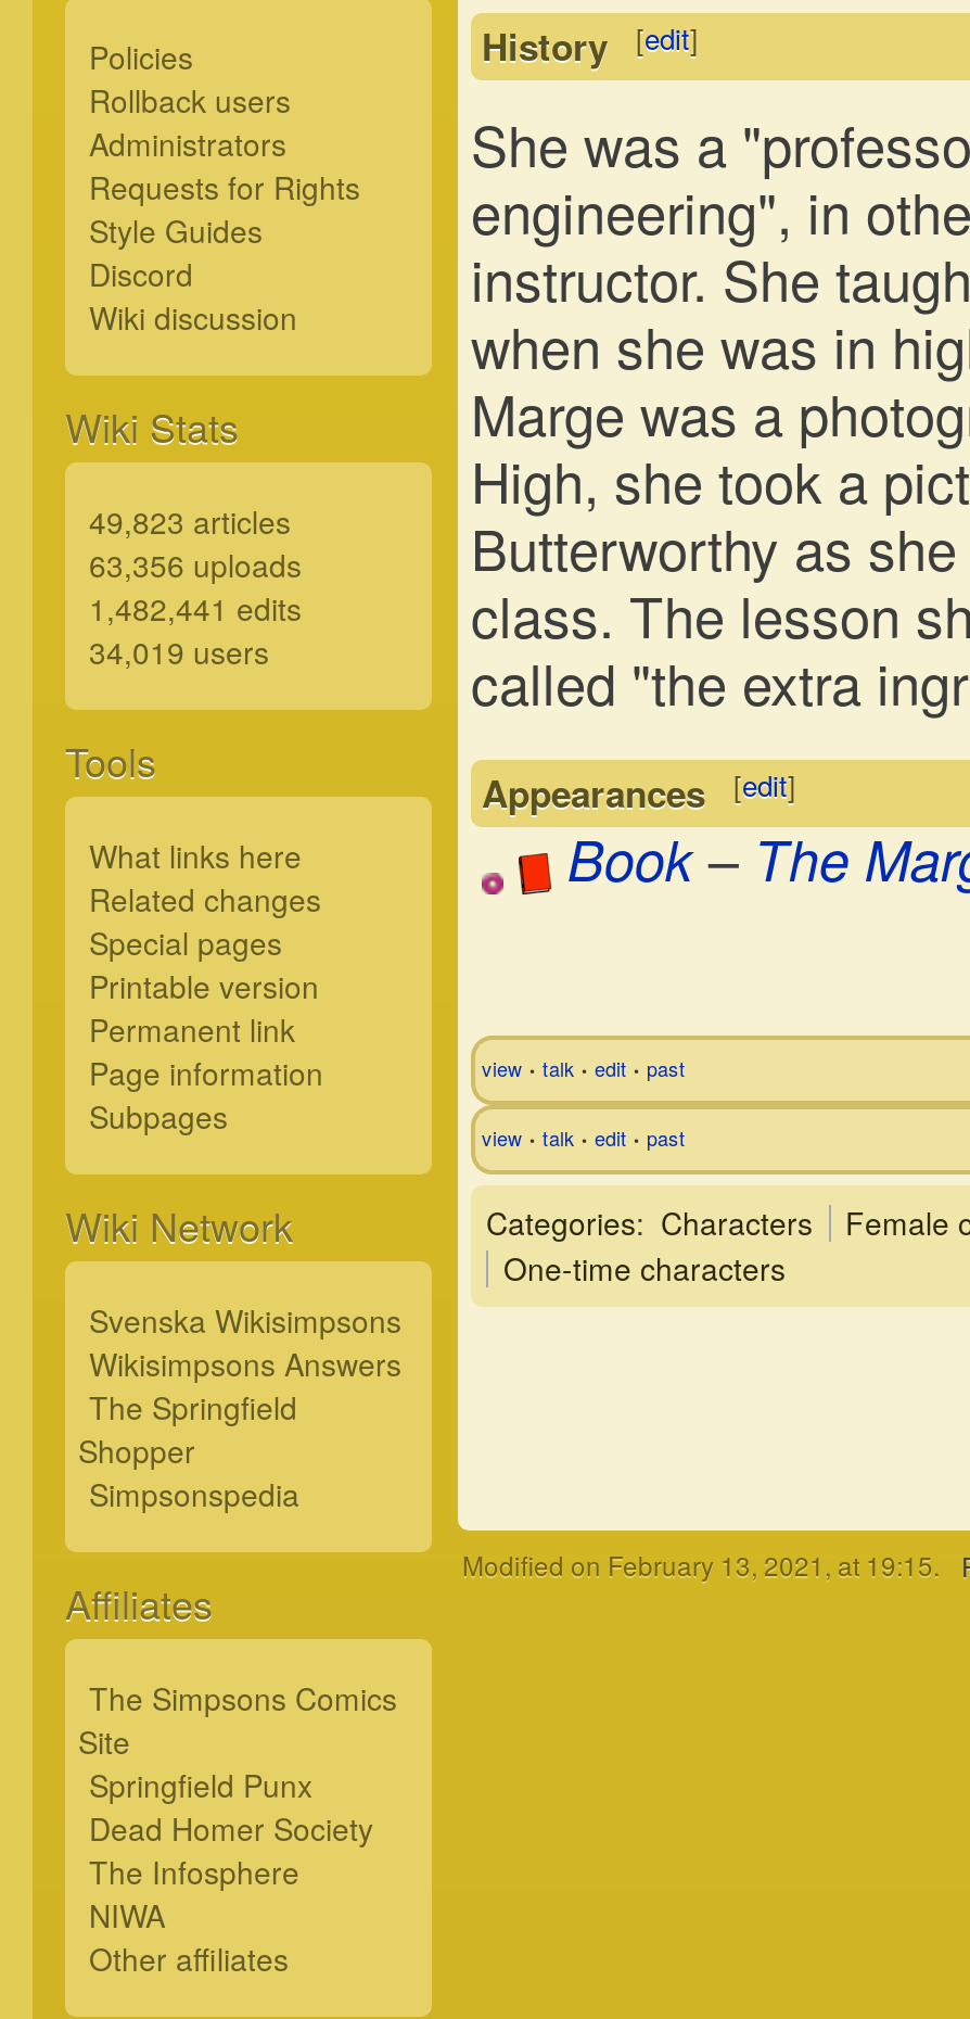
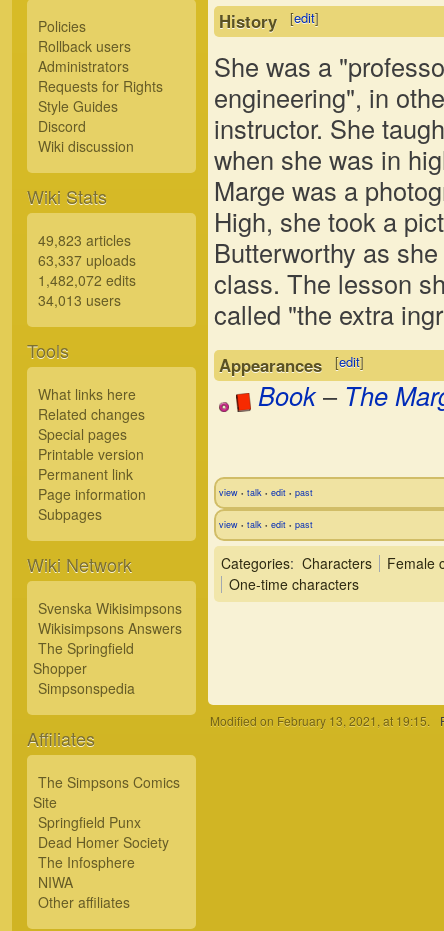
- 63,356 uploads
+ 63,337 uploads

- 1,482,441 edits
+ 1,482,072 edits

- 34,019 users
+ 34,013 users
